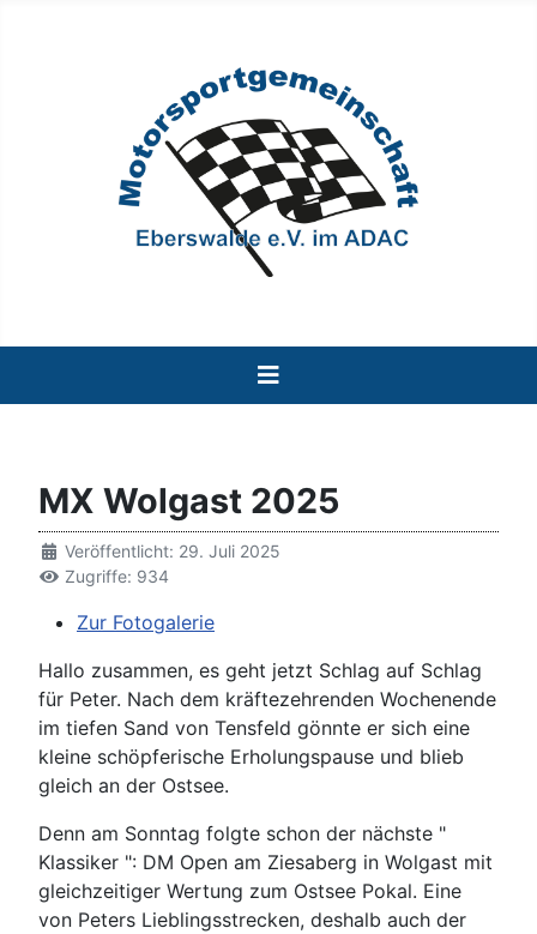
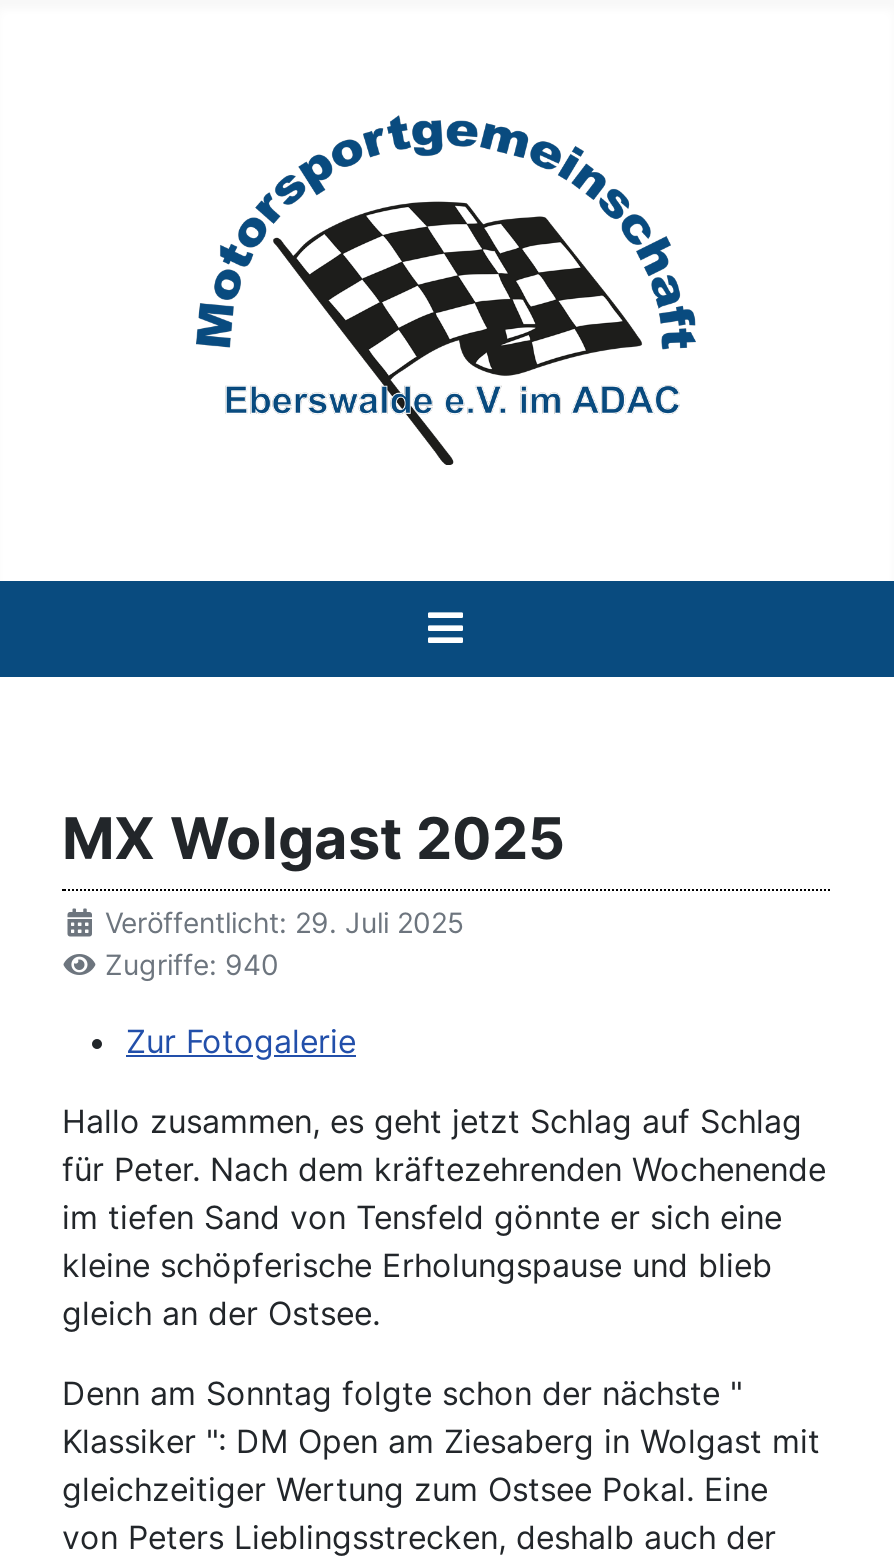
- Zugriffe: 934
+ Zugriffe: 940
